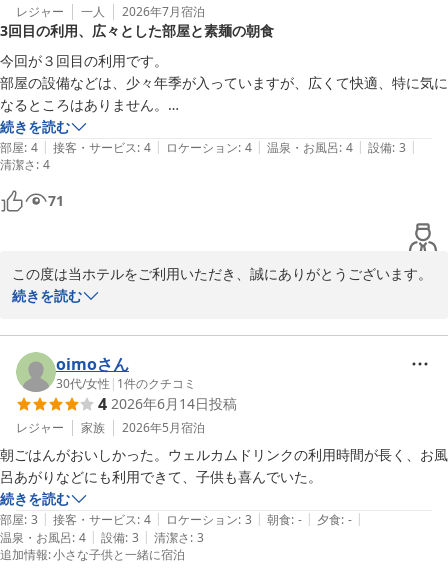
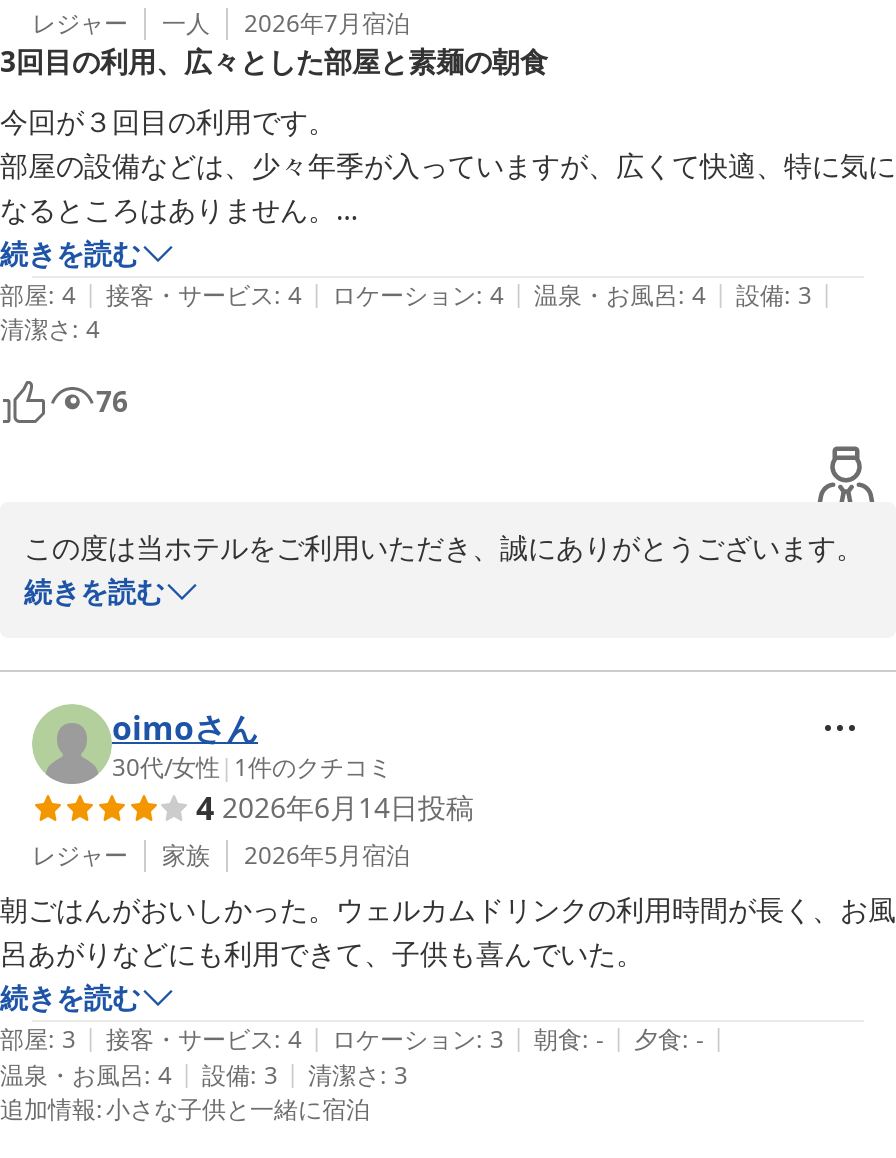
- 71
+ 76
